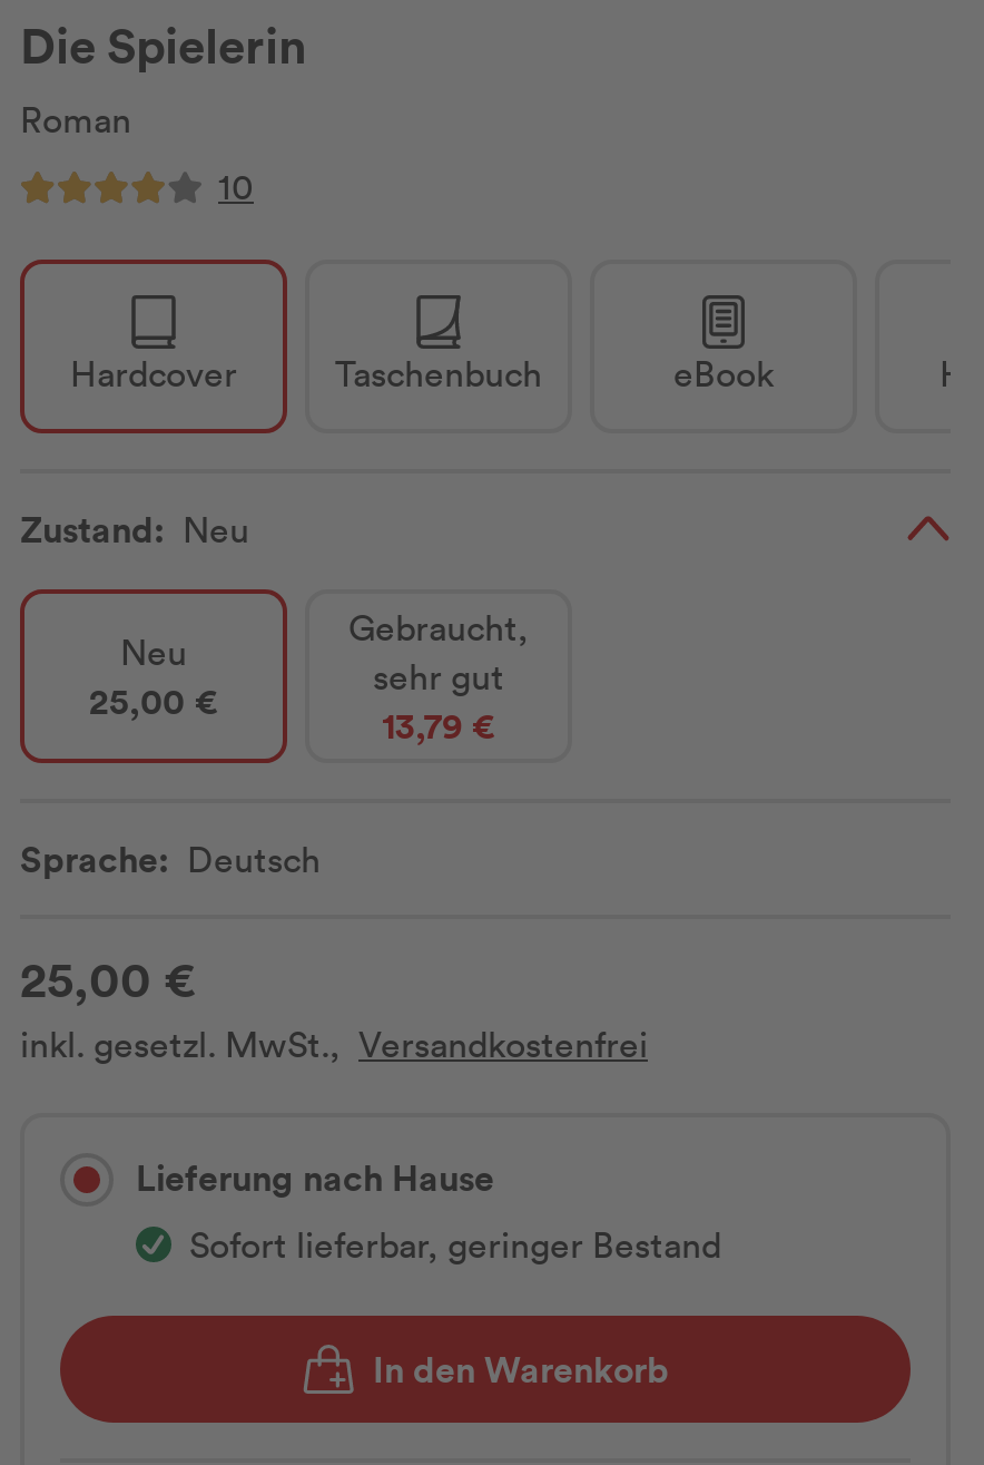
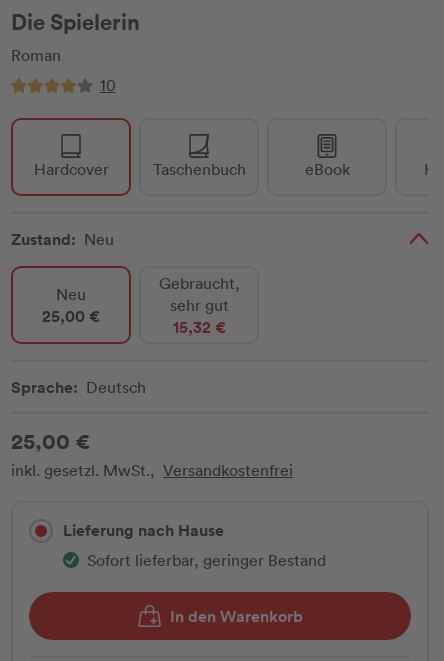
- 13,79 €
+ 15,32 €
